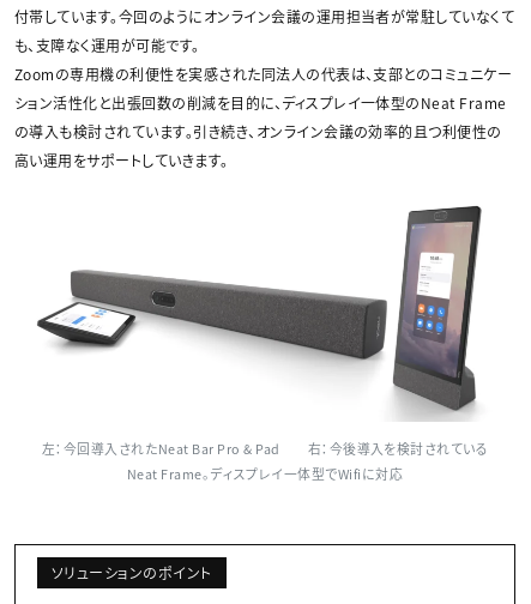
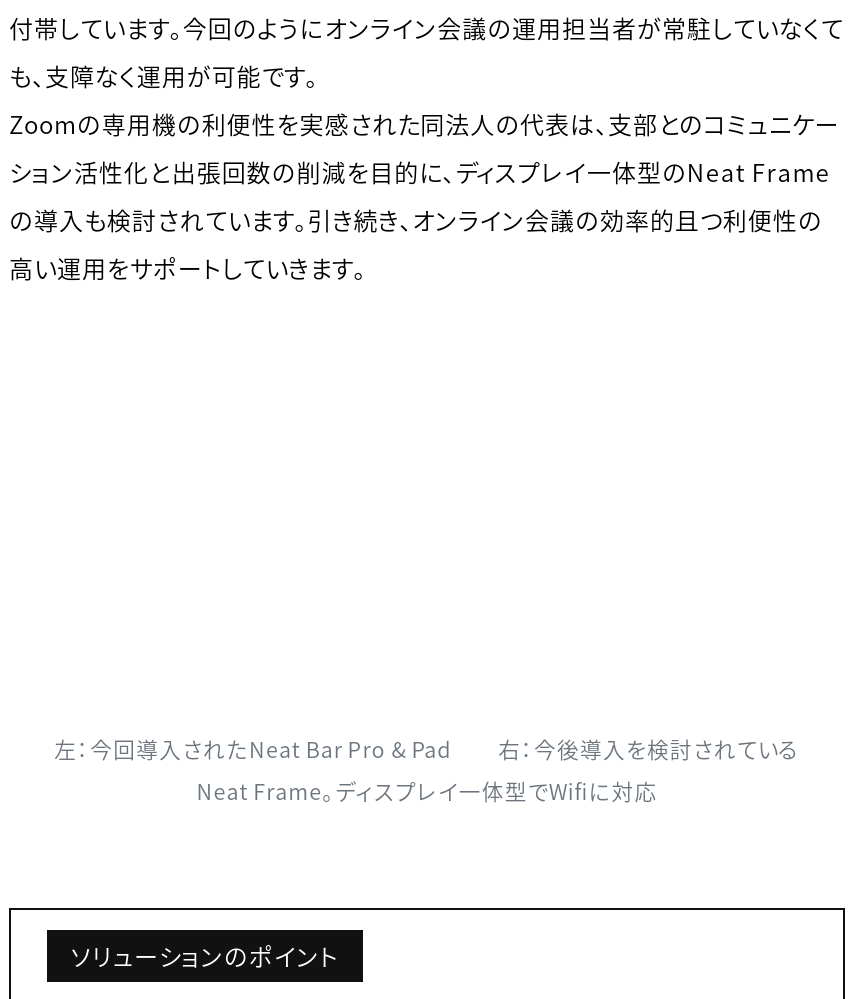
- [image]
